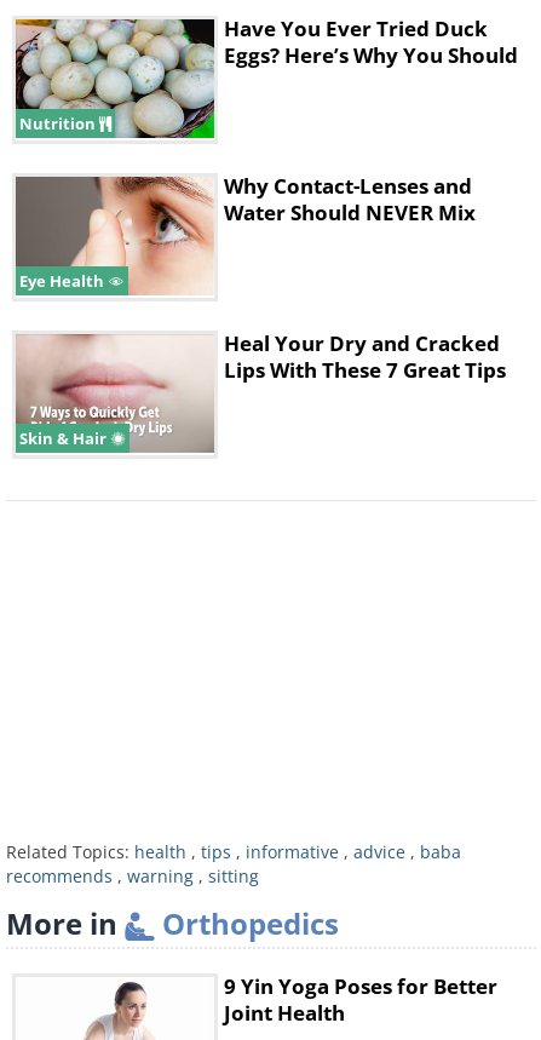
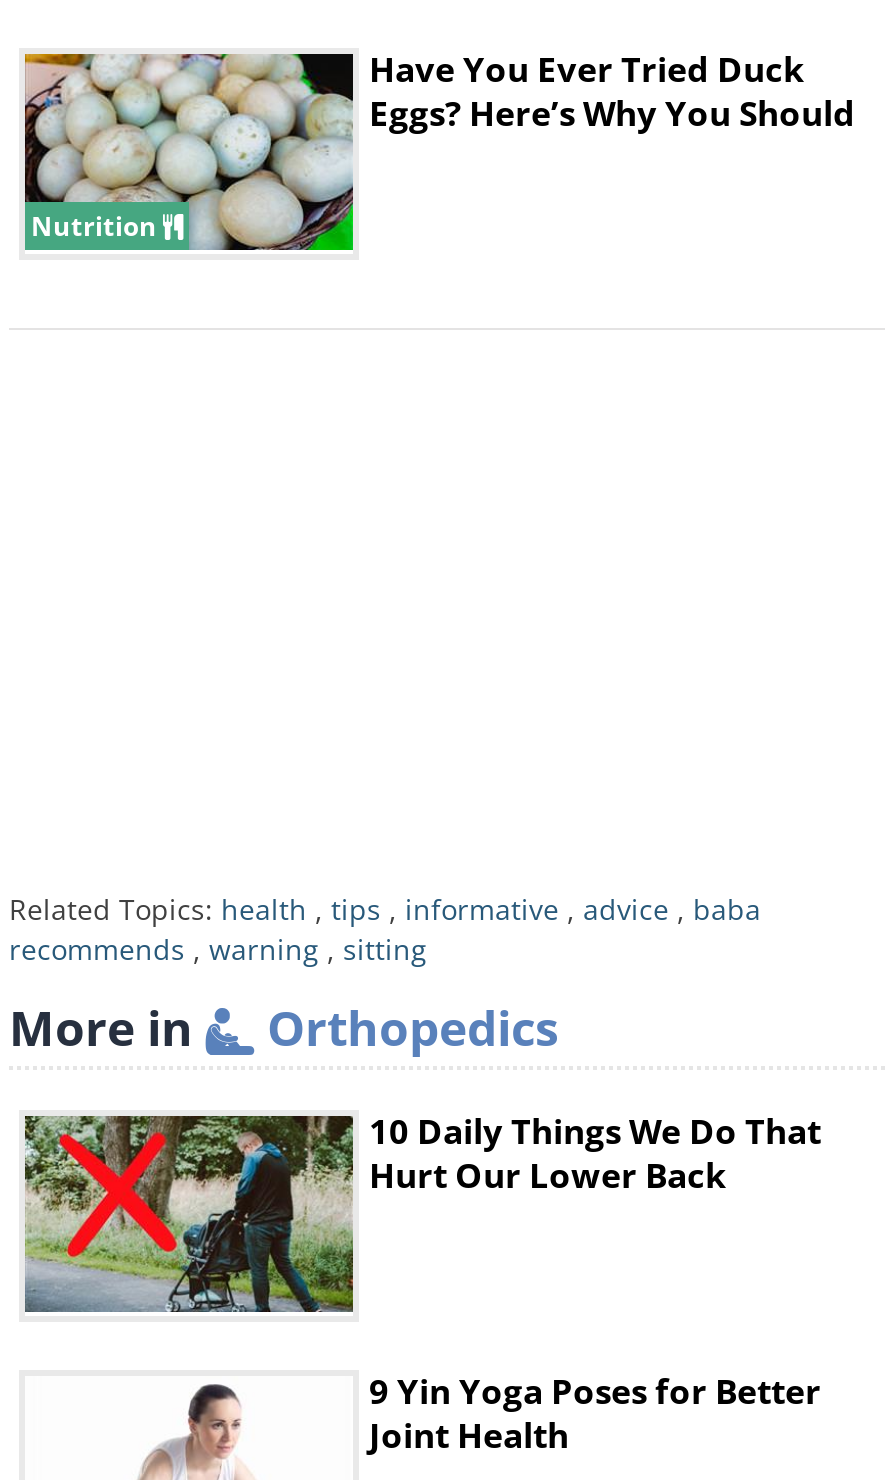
- [image]
- Eye Health

- Why Contact-Lenses and
- Water Should NEVER Mix

- [image]
- Skin & Hair

- Heal Your Dry and Cracked
- Lips With These 7 Great Tips

moved up: Related Topics: health, tips, informative, advice, baba | recommends, warning, sitting | More in | Orthopedics

+ [image]
+ 10 Daily Things We Do That
+ Hurt Our Lower Back
